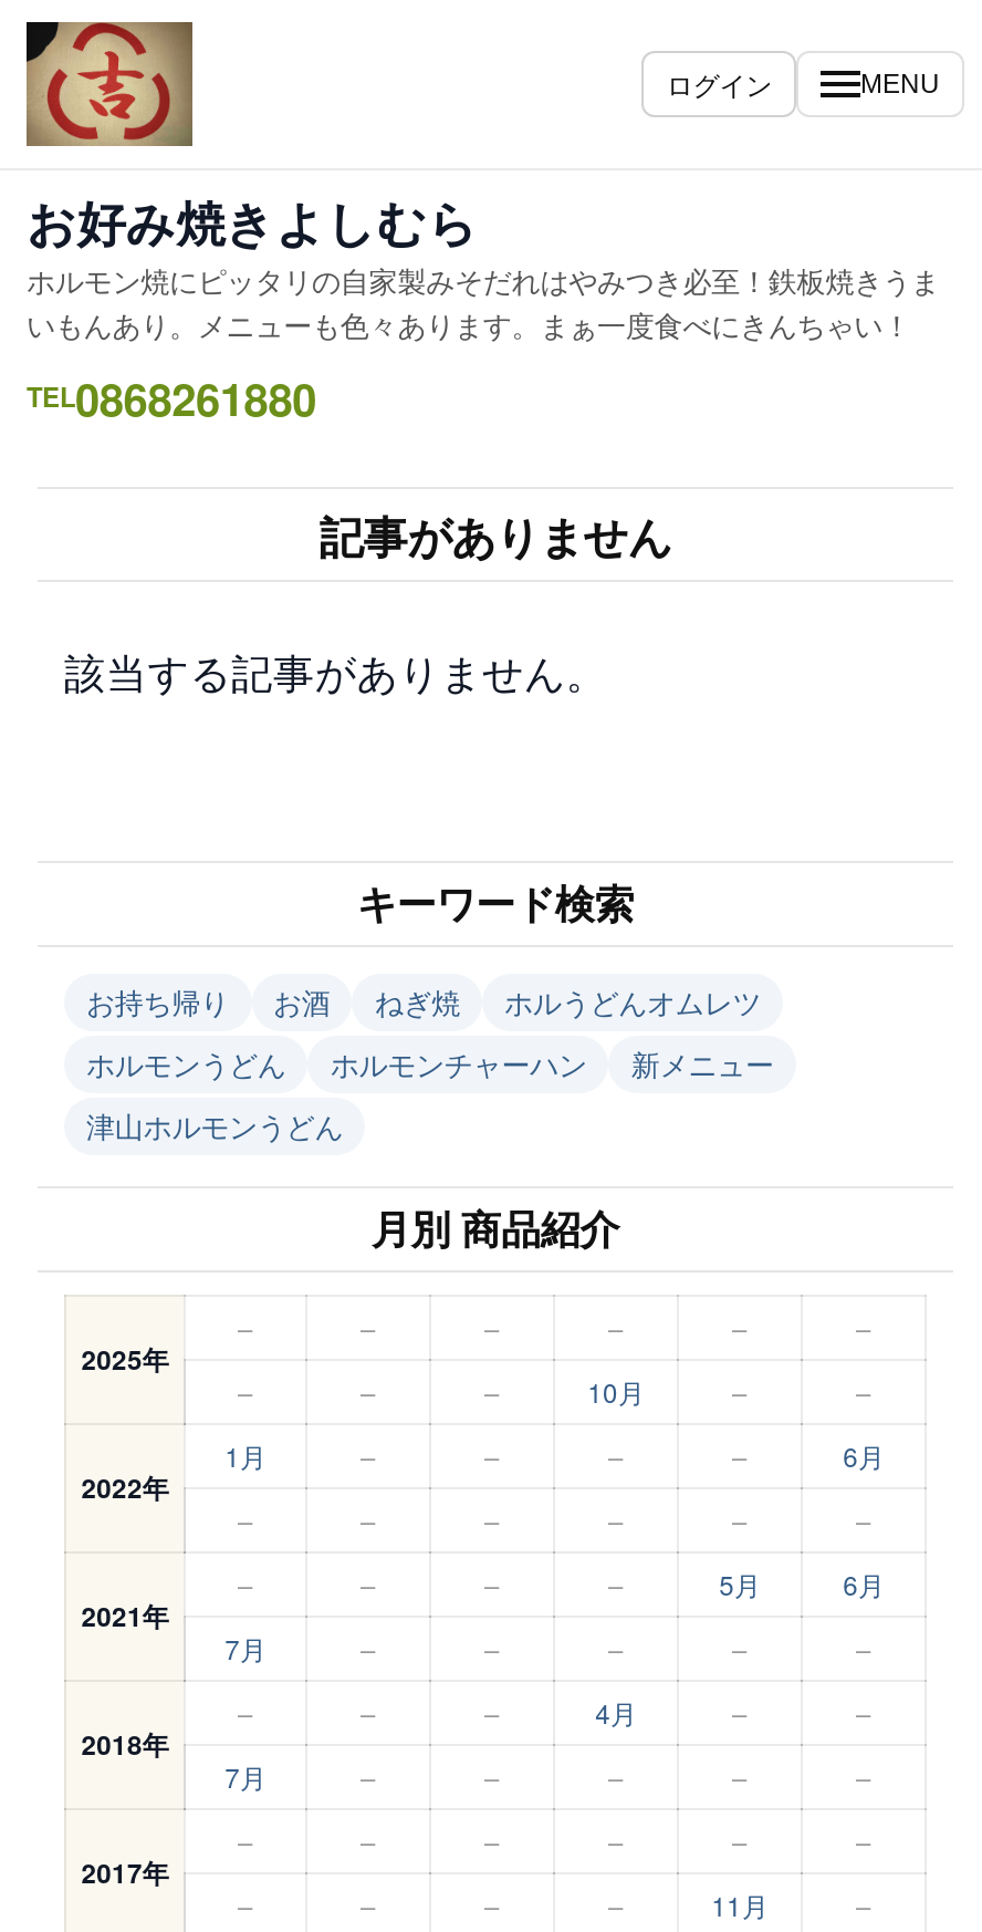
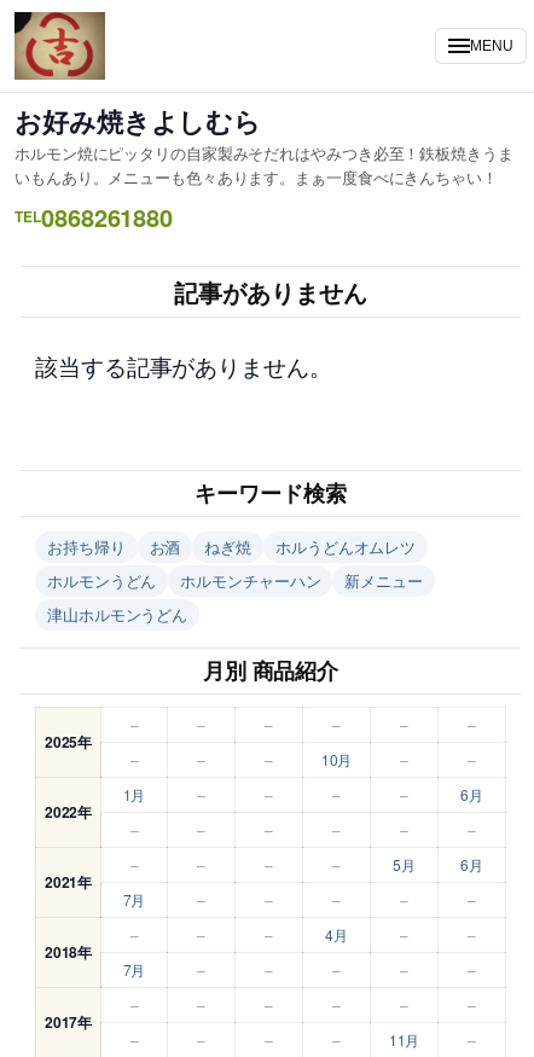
- ログイン
